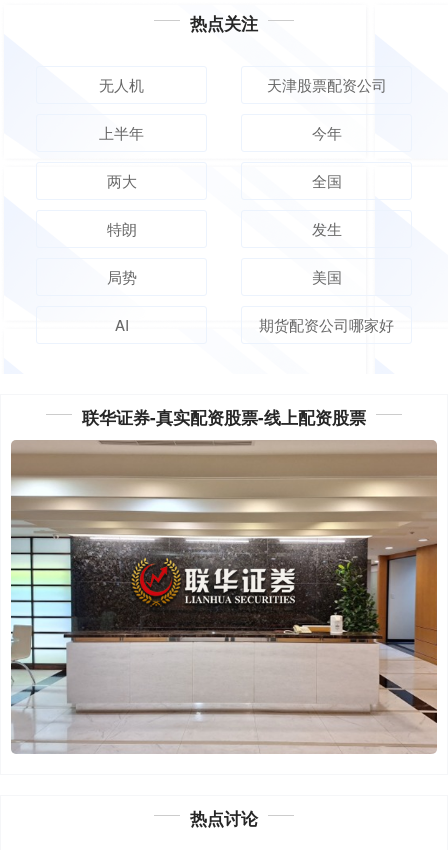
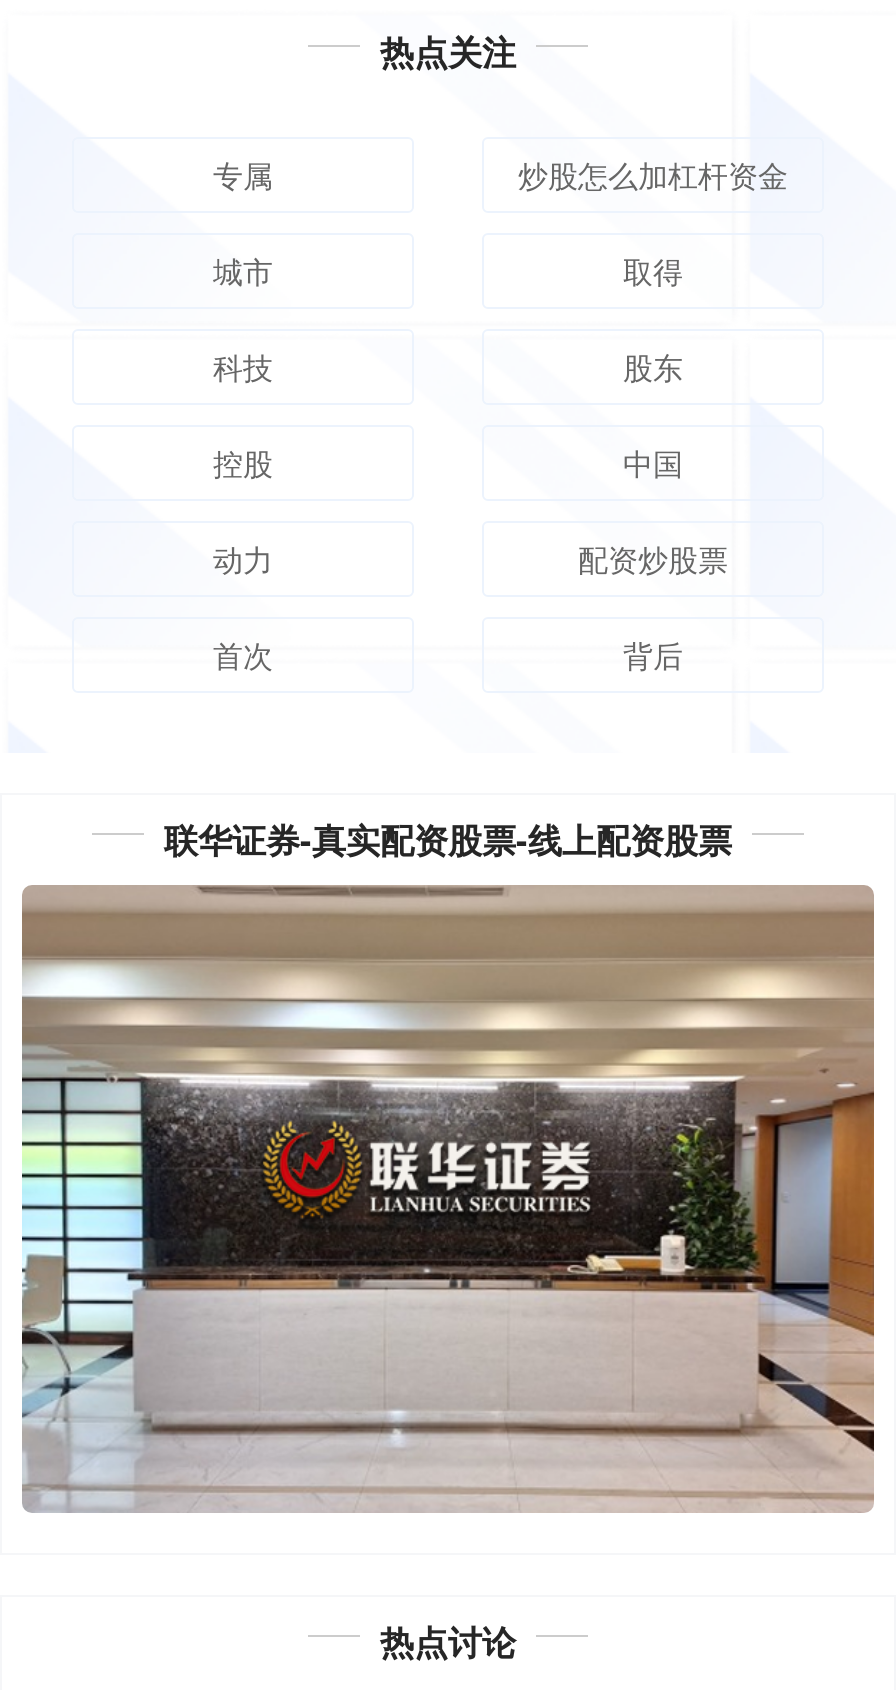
- 无人机
- 天津股票配资公司
+ 专属
+ 炒股怎么加杠杆资金

- 上半年
- 今年
+ 城市
+ 取得

- 两大
- 全国
+ 科技
+ 股东

- 特朗
- 发生
+ 控股
+ 中国

- 局势
- 美国
+ 动力
+ 配资炒股票

- AI
- 期货配资公司哪家好
+ 首次
+ 背后
